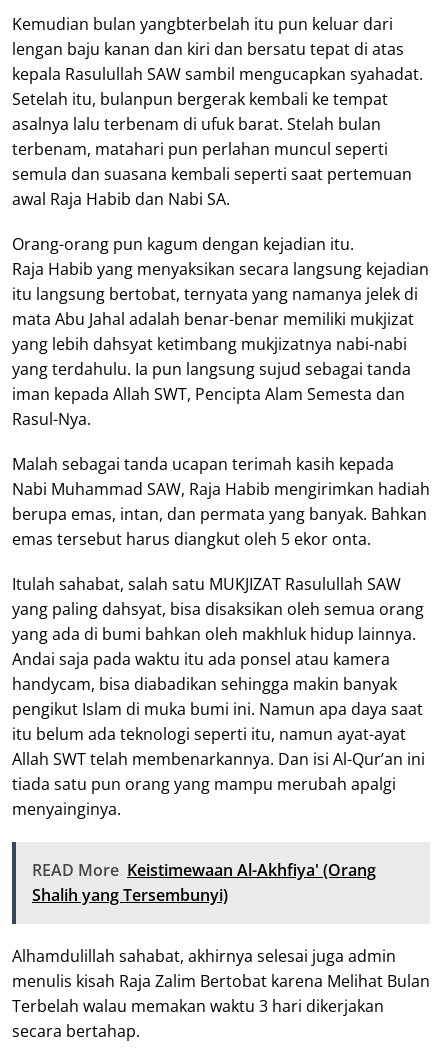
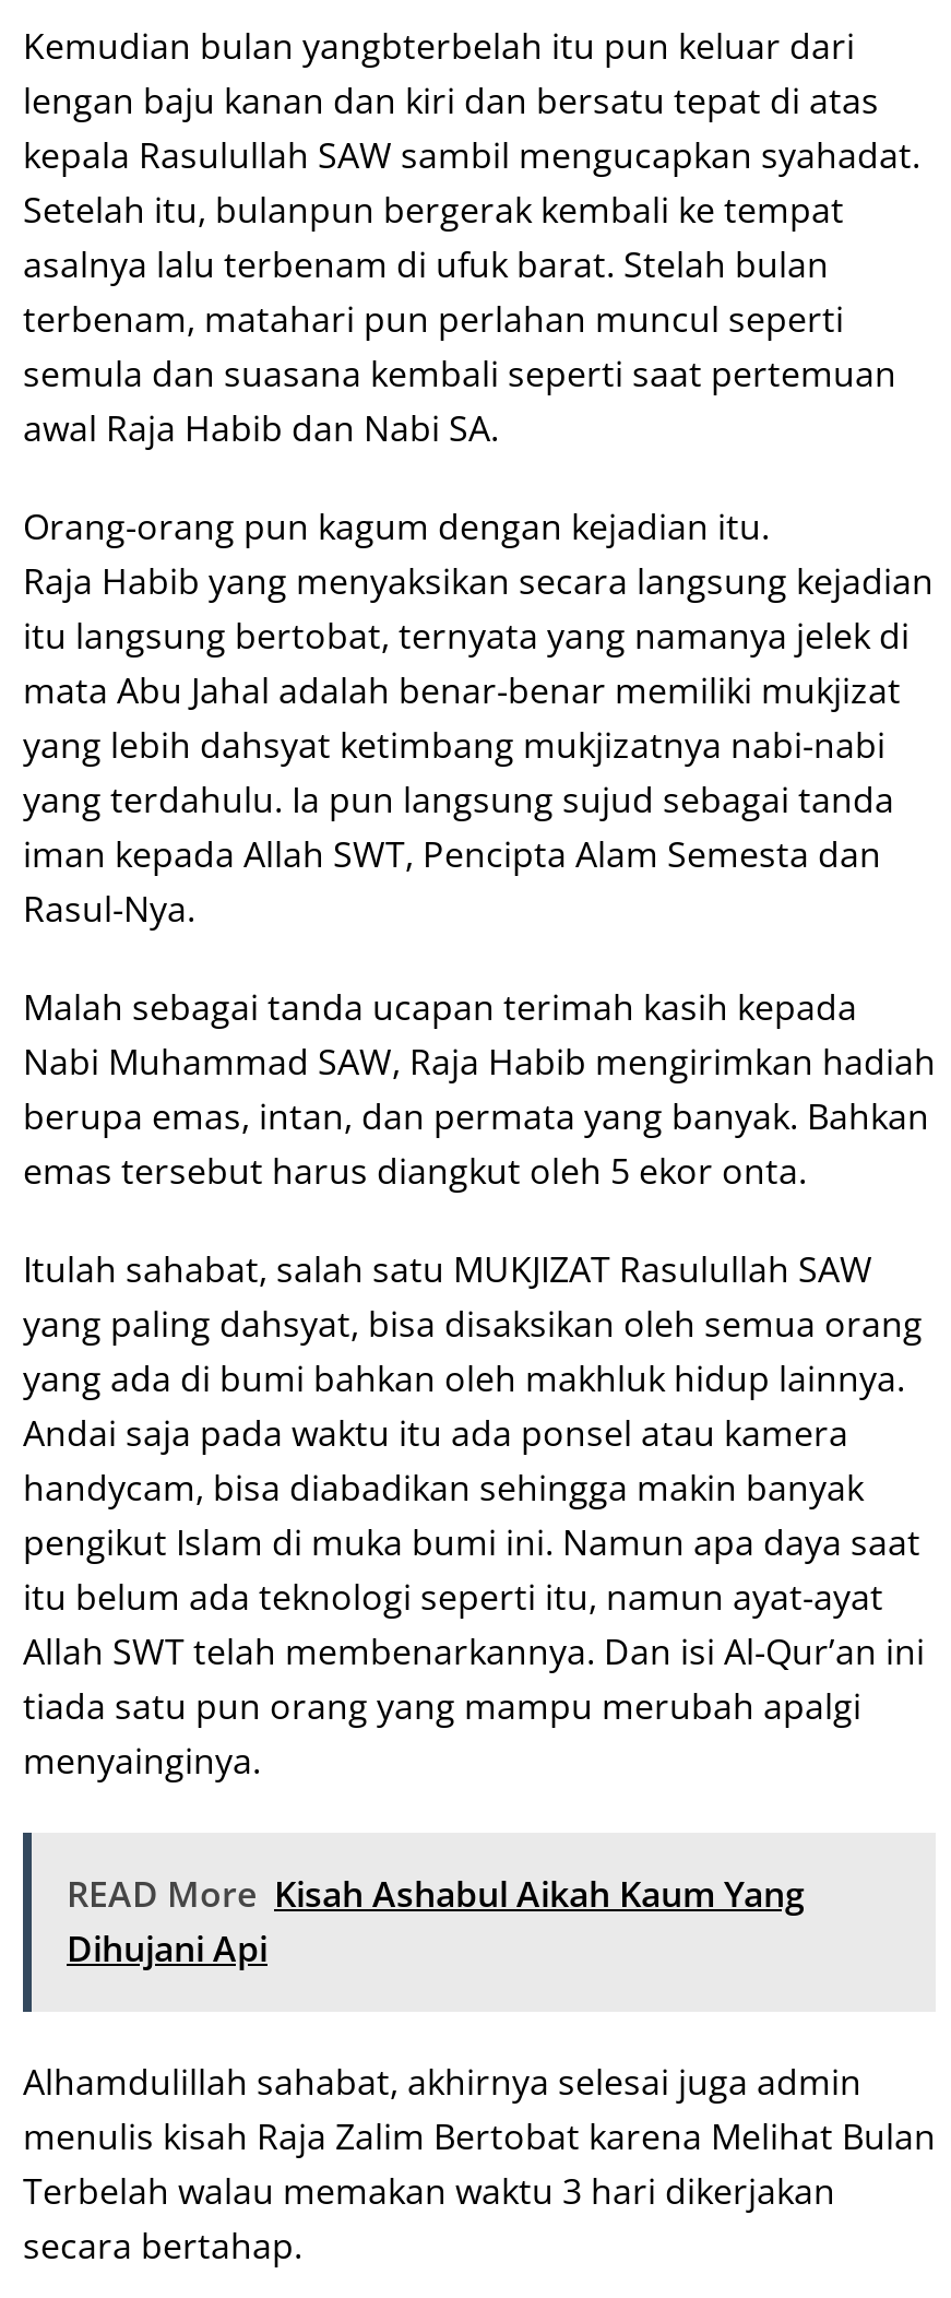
- READ More Keistimewaan Al-Akhfiya' (Orang
- Shalih yang Tersembunyi)
+ READ More Kisah Ashabul Aikah Kaum Yang
+ Dihujani Api
